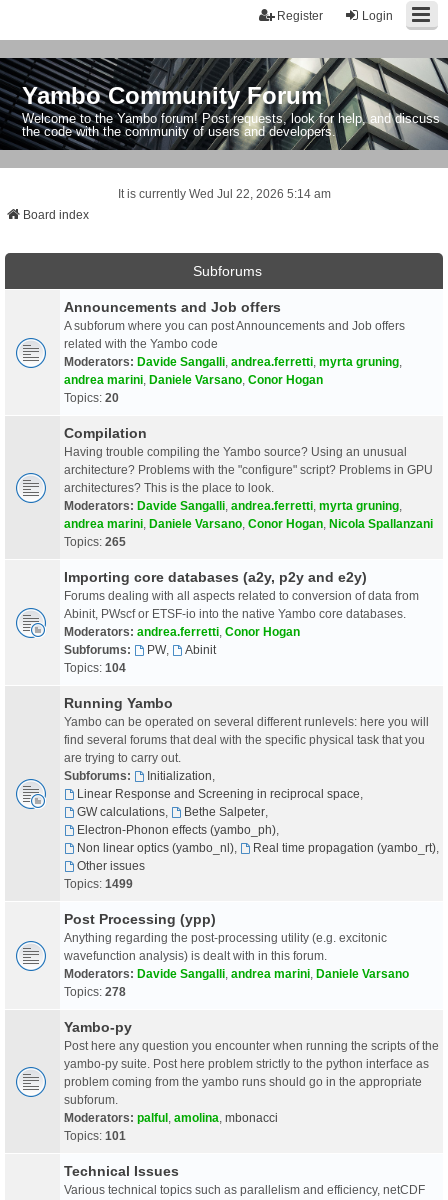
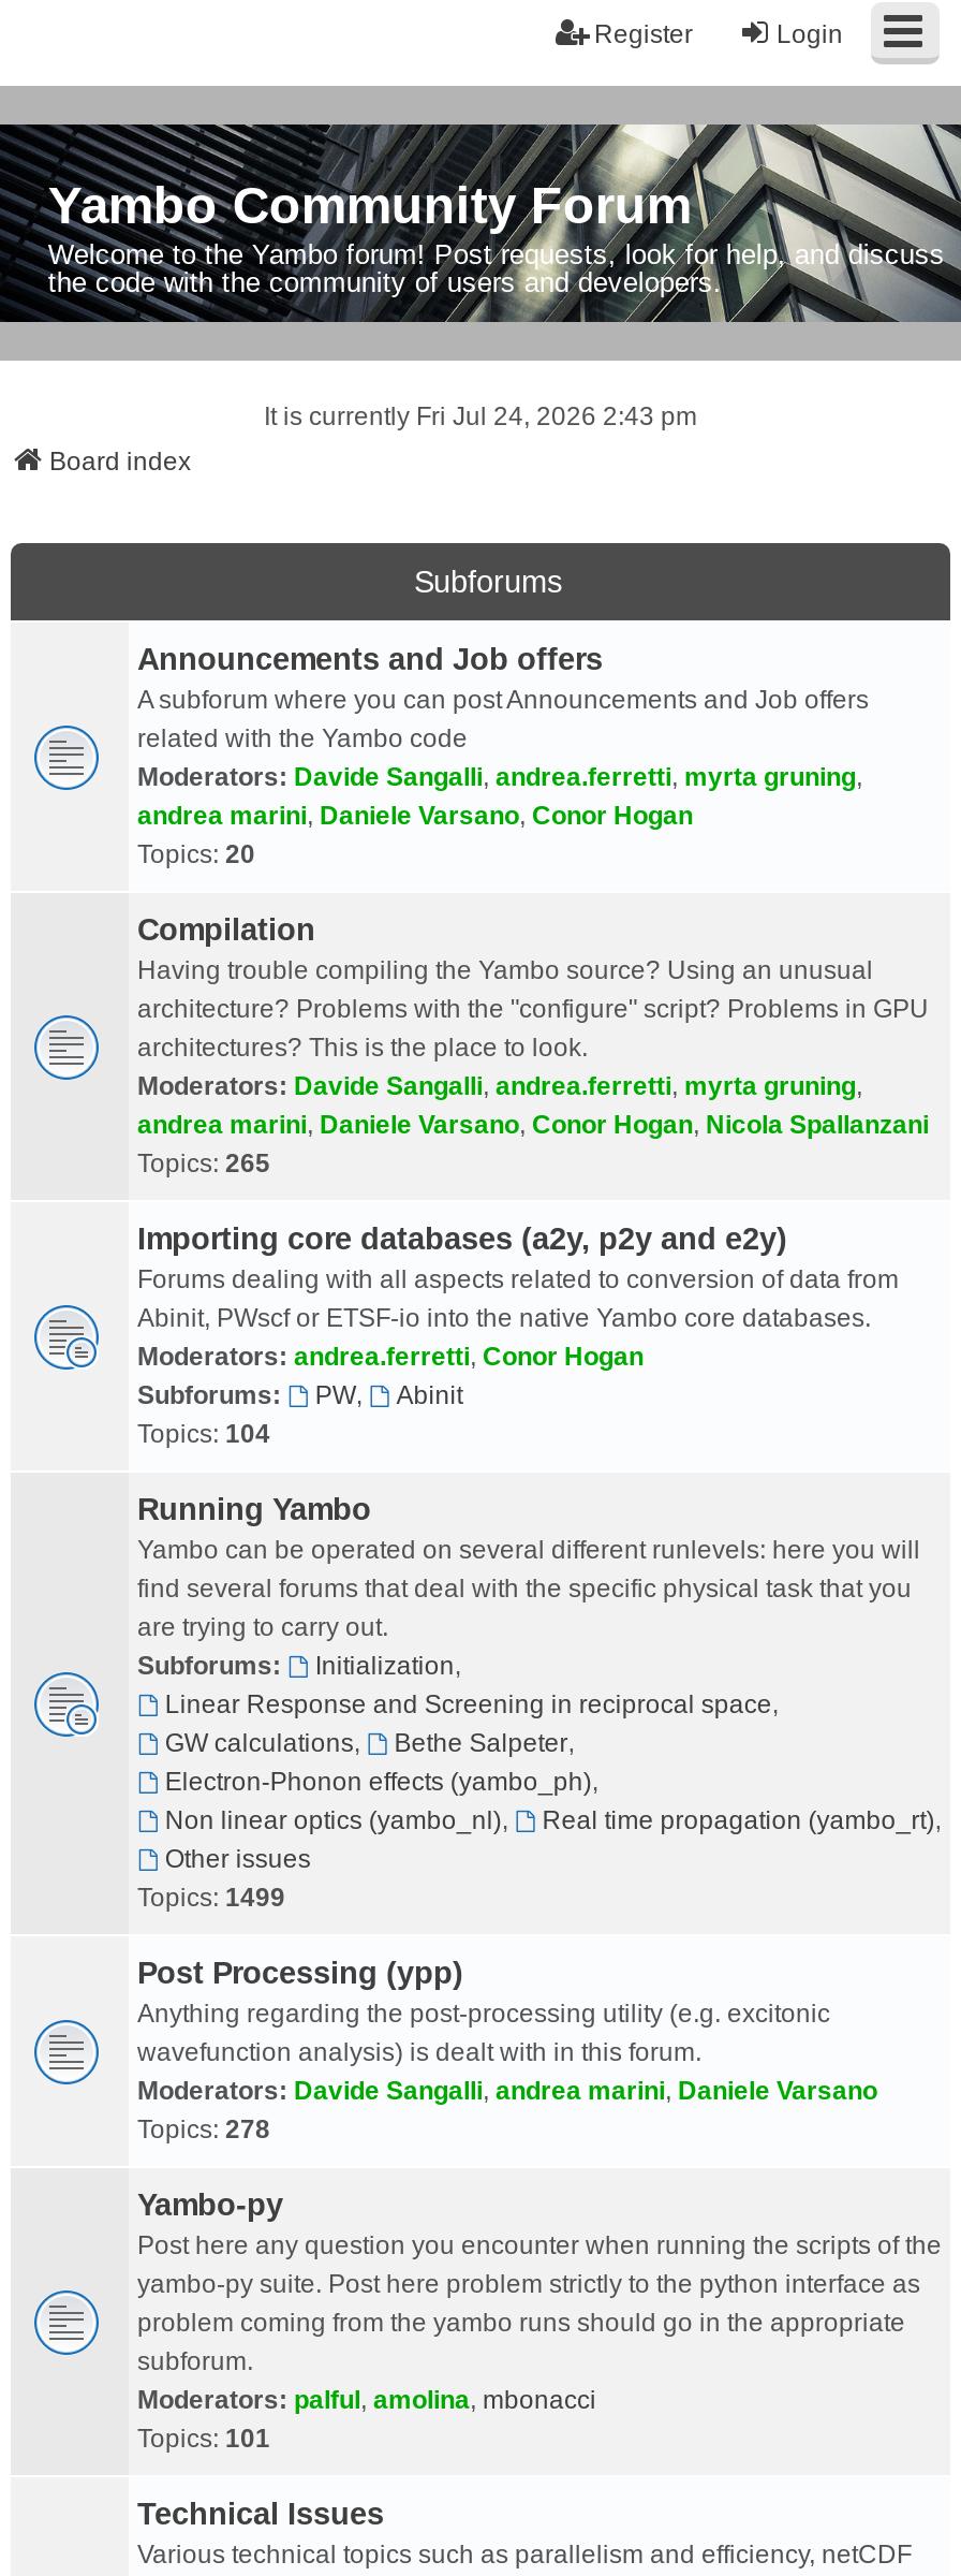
- It is currently Wed Jul 22, 2026 5:14 am
+ It is currently Fri Jul 24, 2026 2:43 pm
